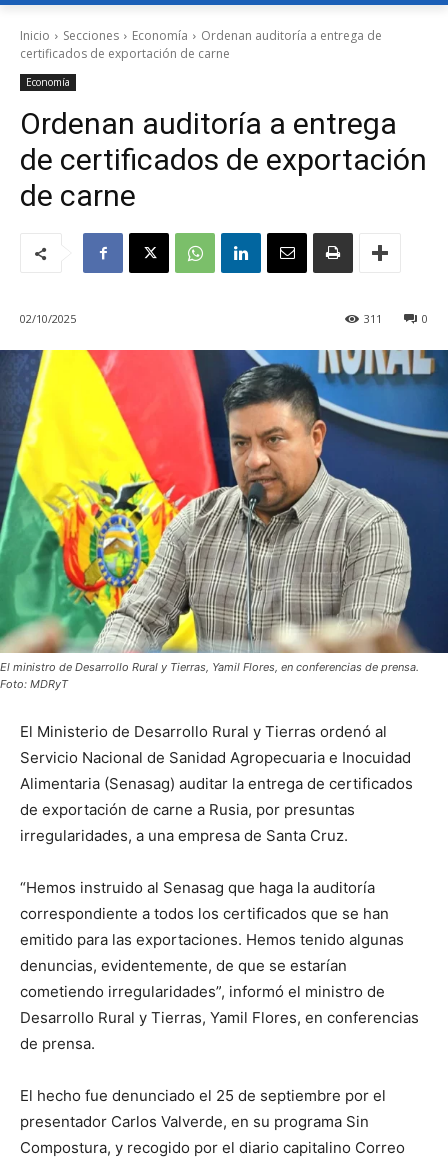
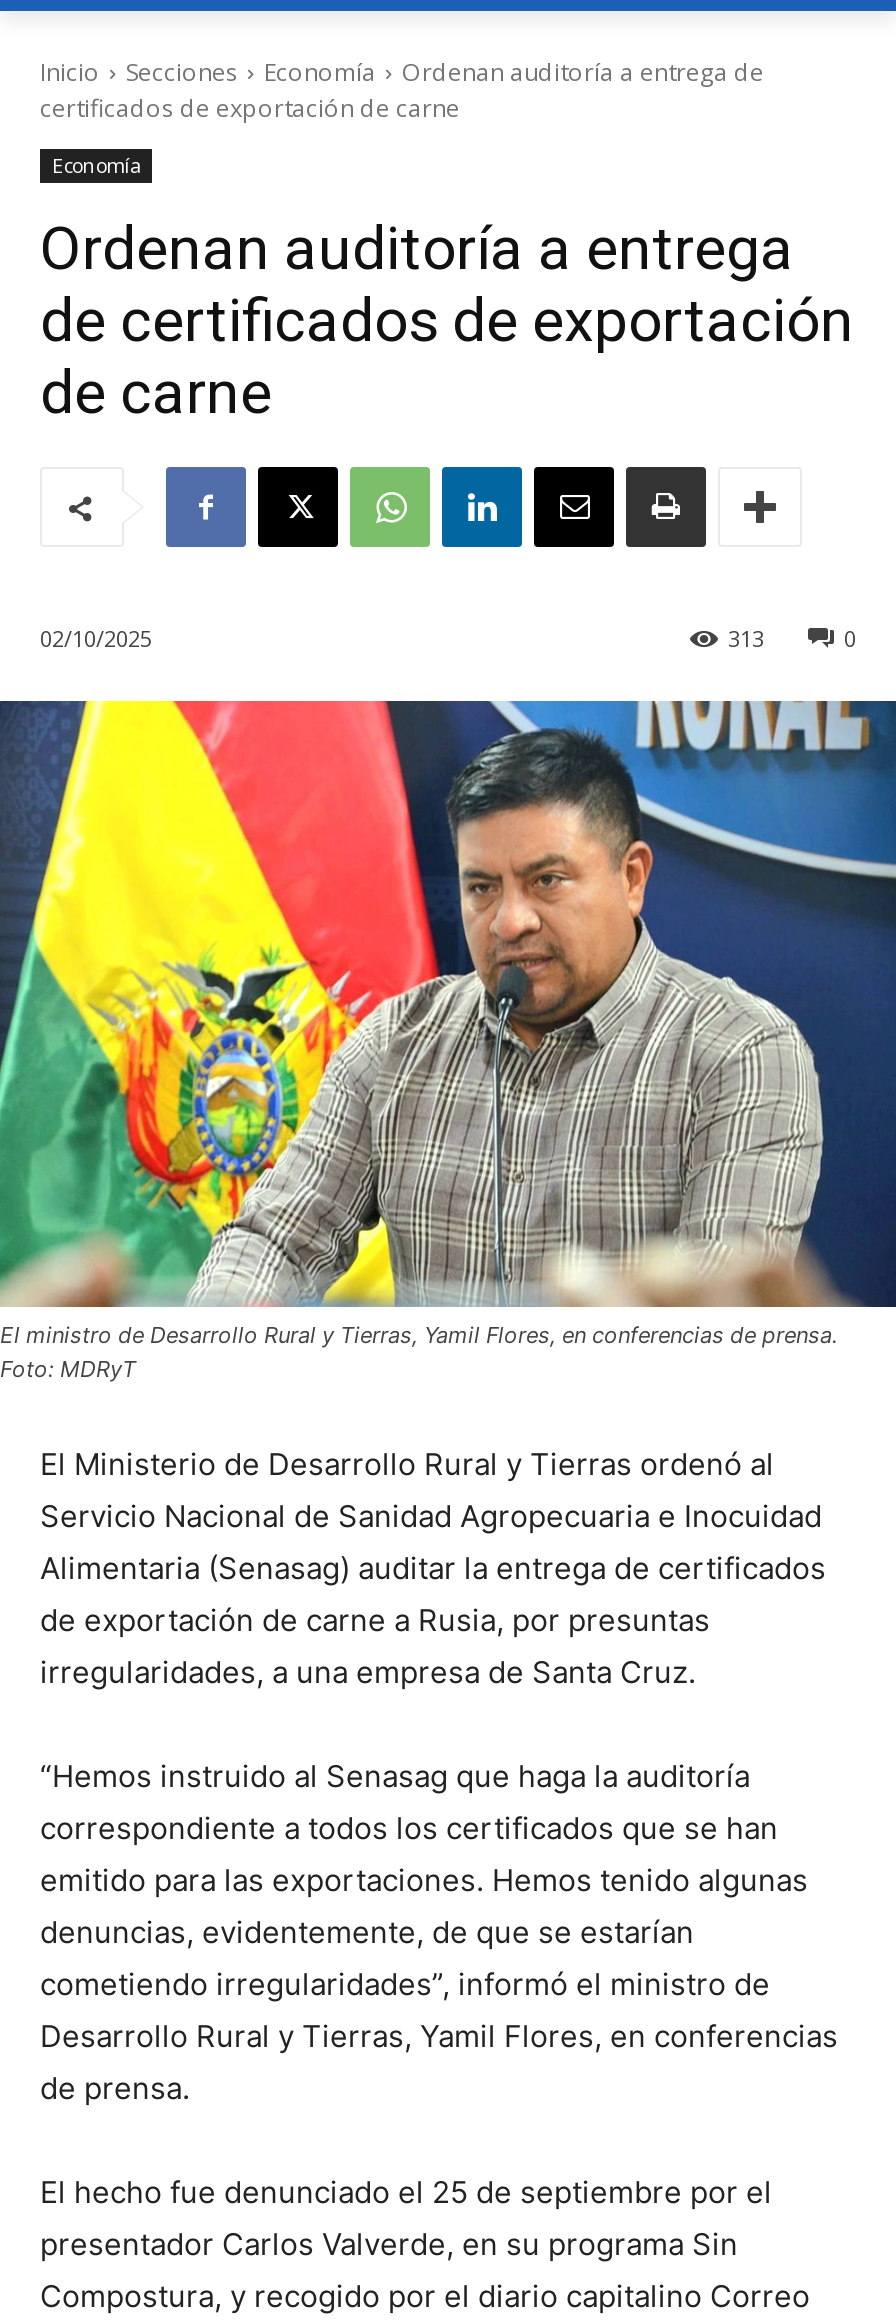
- 311
+ 313
